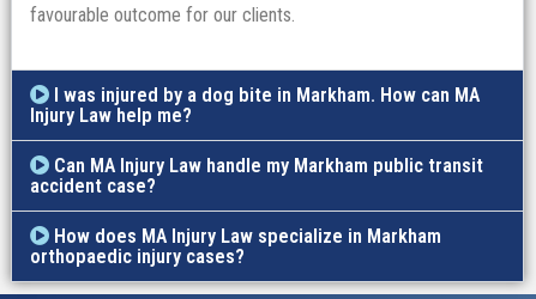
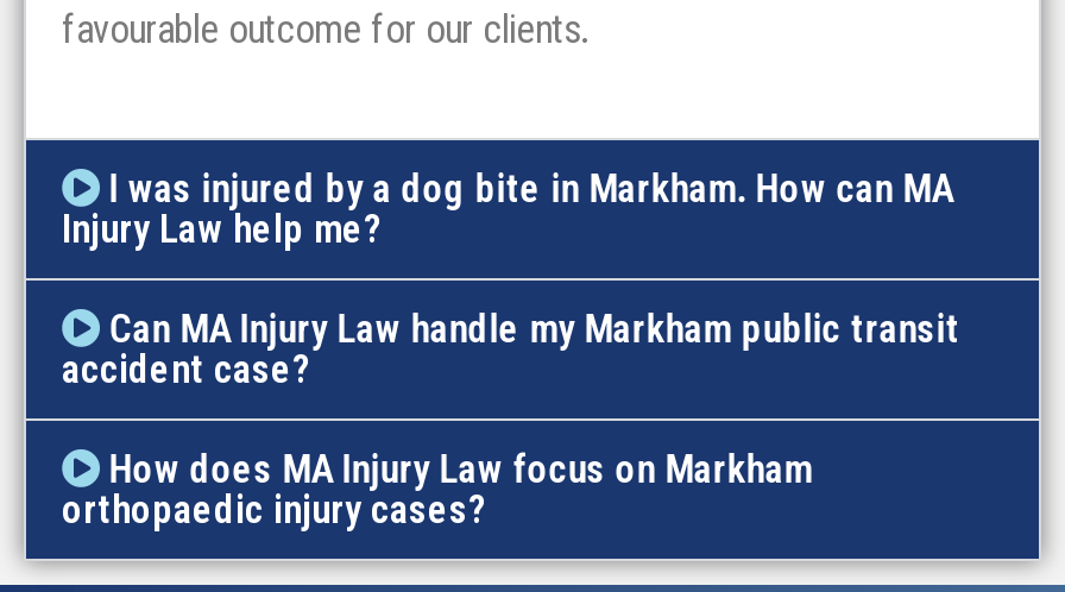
- How does MA Injury Law specialize in Markham
+ How does MA Injury Law focus on Markham
